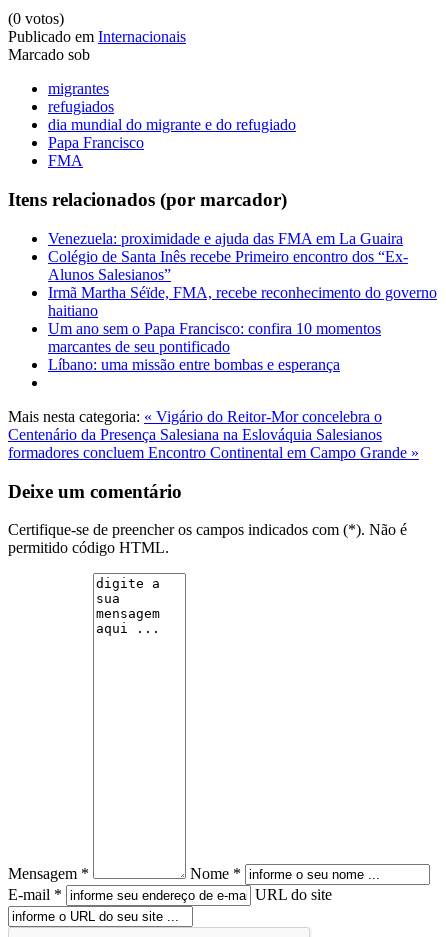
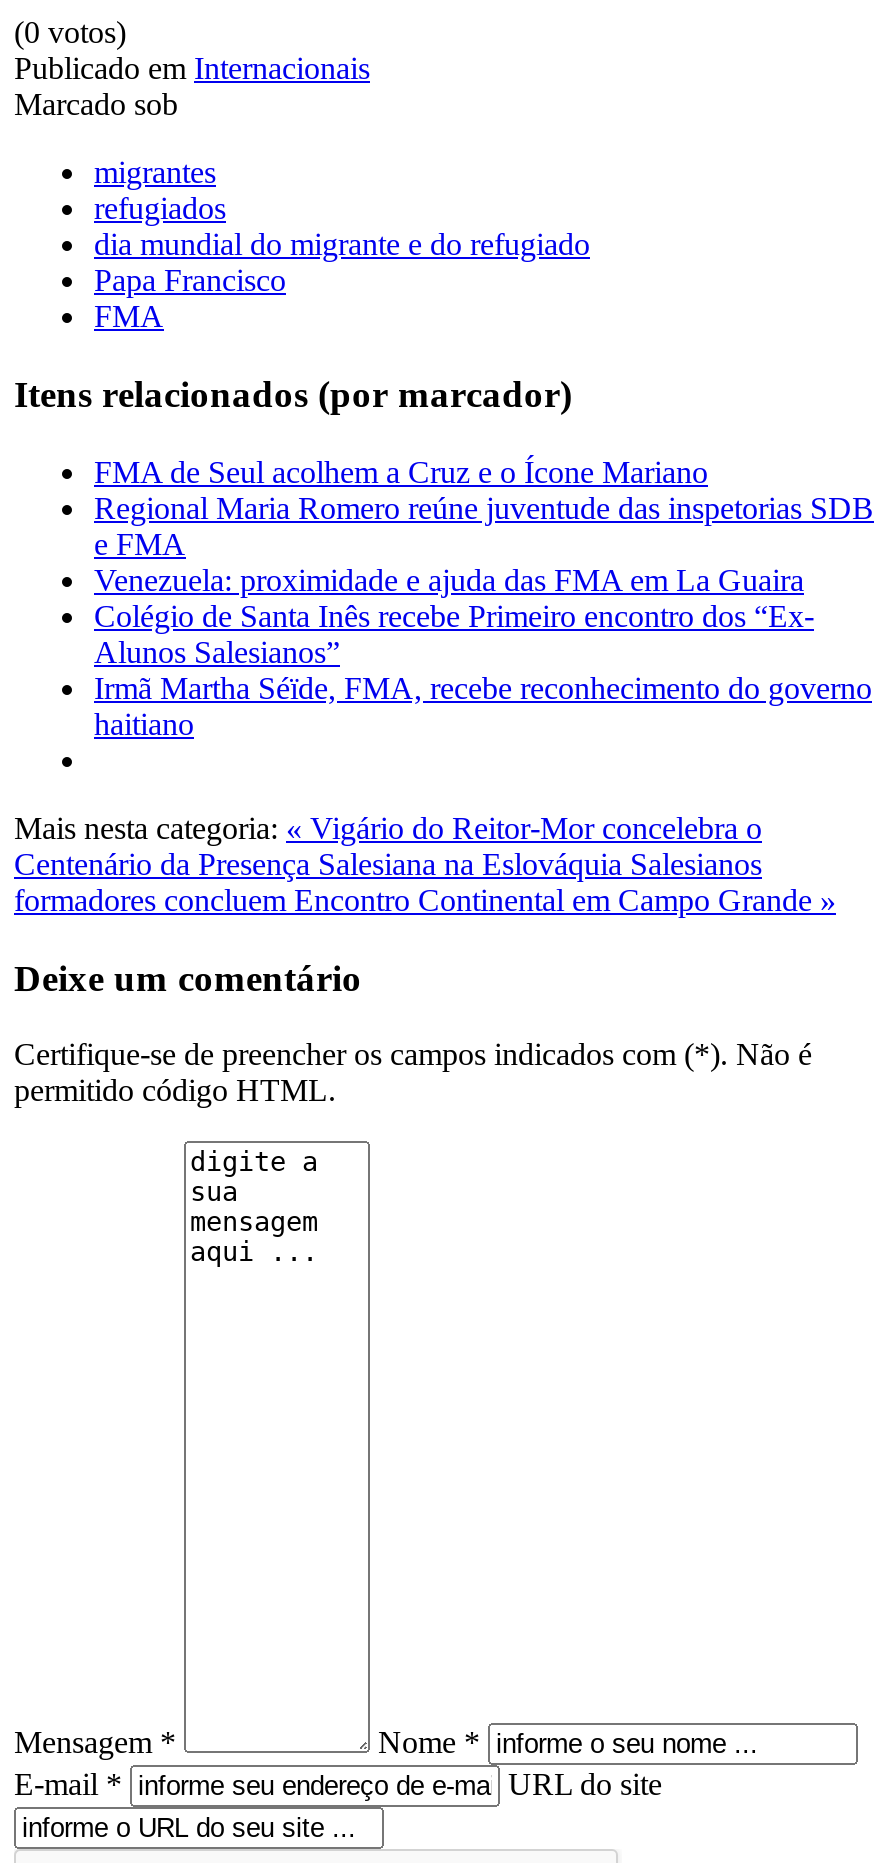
+ FMA de Seul acolhem a Cruz e o Ícone Mariano
+ Regional Maria Romero reúne juventude das inspetorias SDB
+ e FMA

moved down: Venezuela: proximidade e ajuda das FMA em La Guaira | Colégio de Santa Inês recebe Primeiro encontro dos “Ex- | Alunos Salesianos” | Irmã Martha Séïde, FMA, recebe reconhecimento do governo | haitiano

- Um ano sem o Papa Francisco: confira 10 momentos
- marcantes de seu pontificado
- Líbano: uma missão entre bombas e esperança
